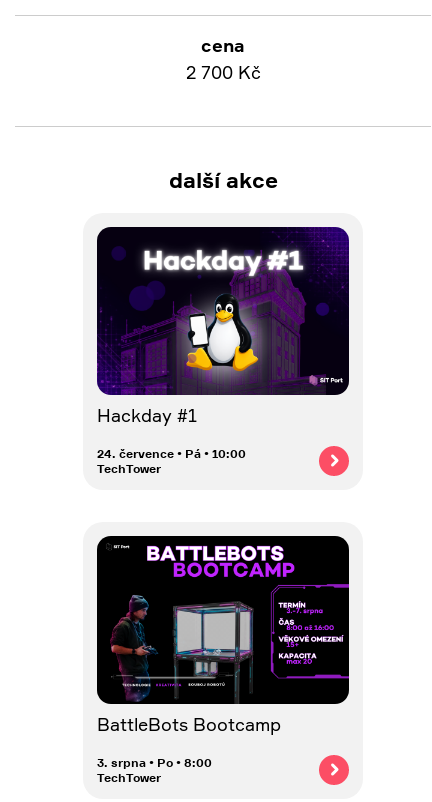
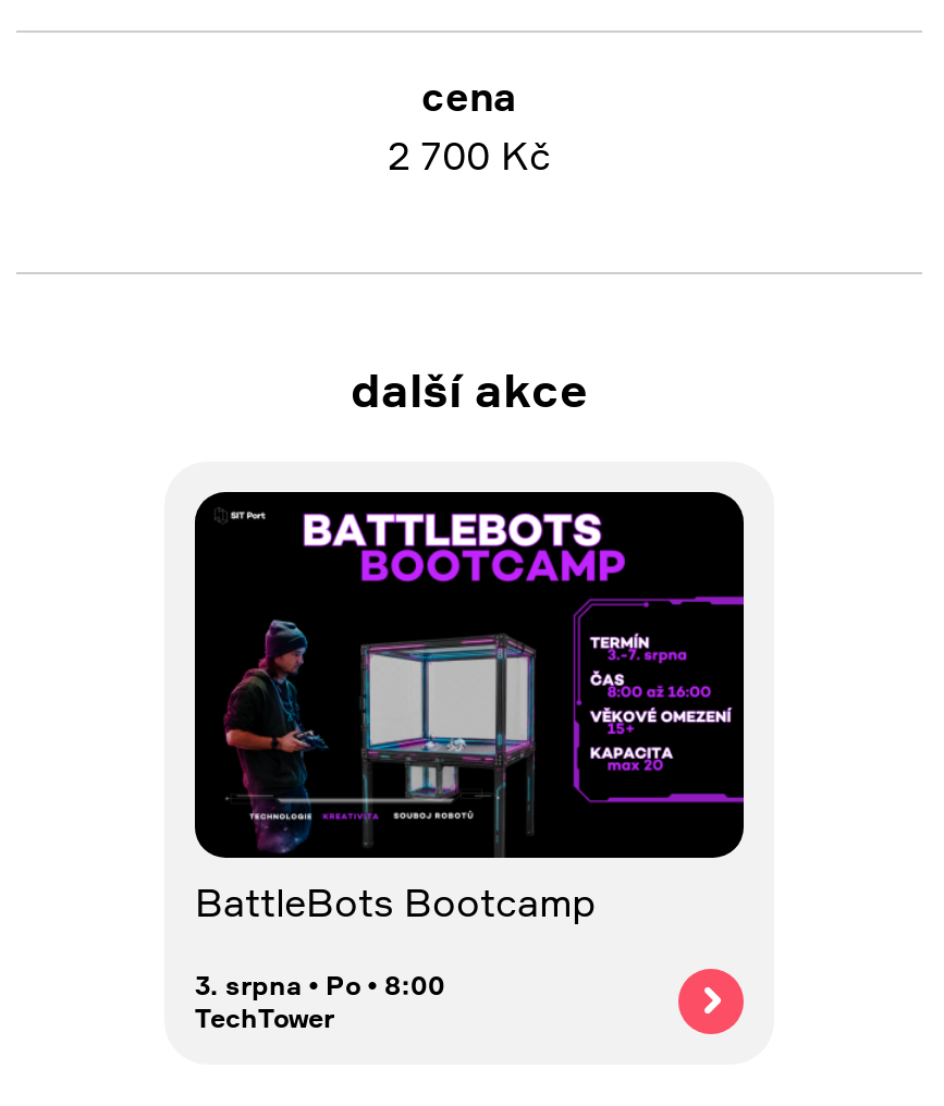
- [image]
- Hackday #1
- 24. července • Pá • 10:00
- TechTower
